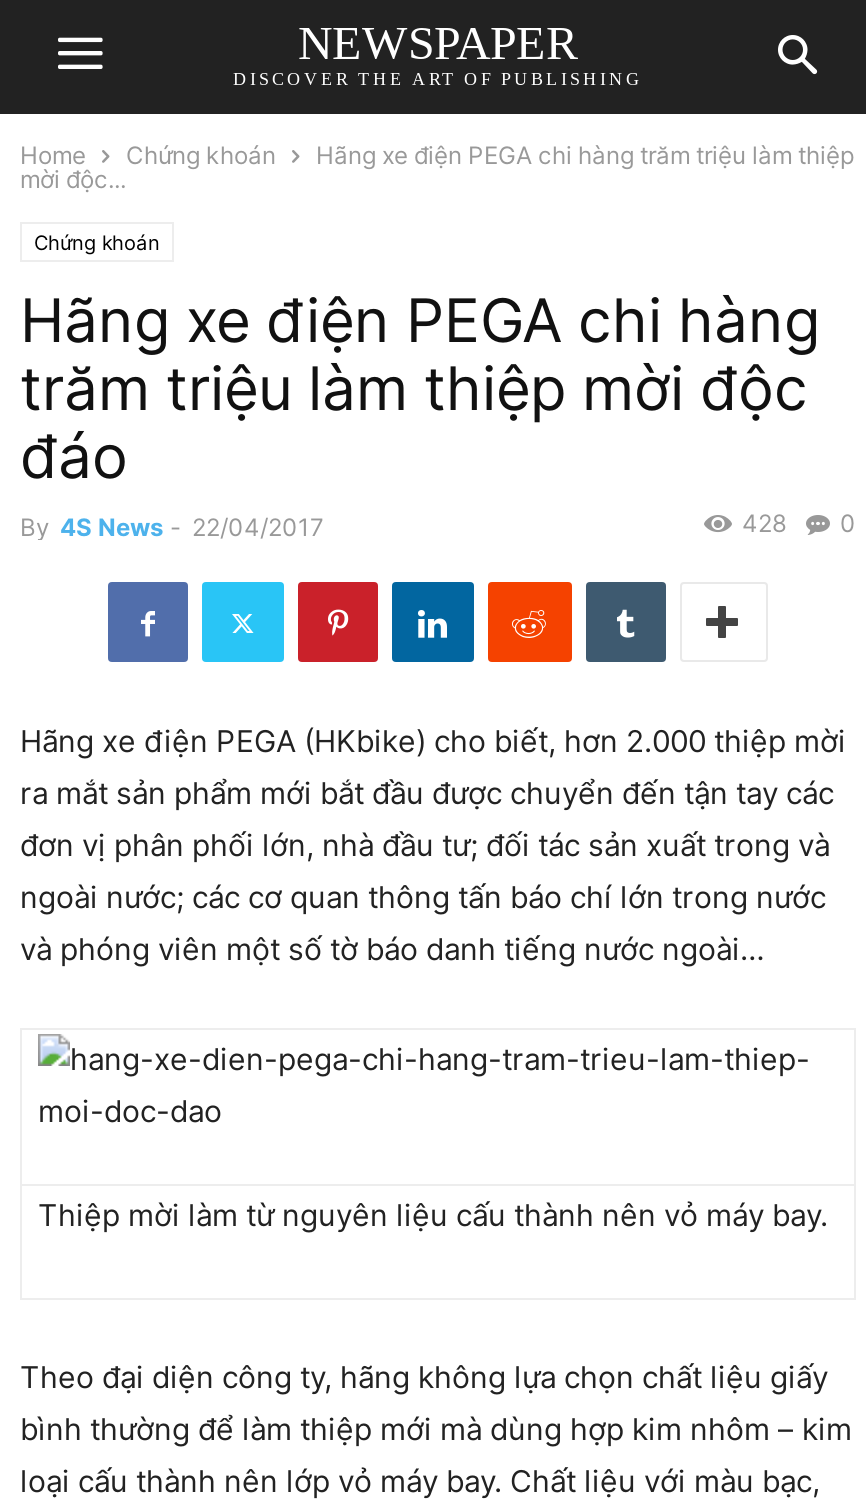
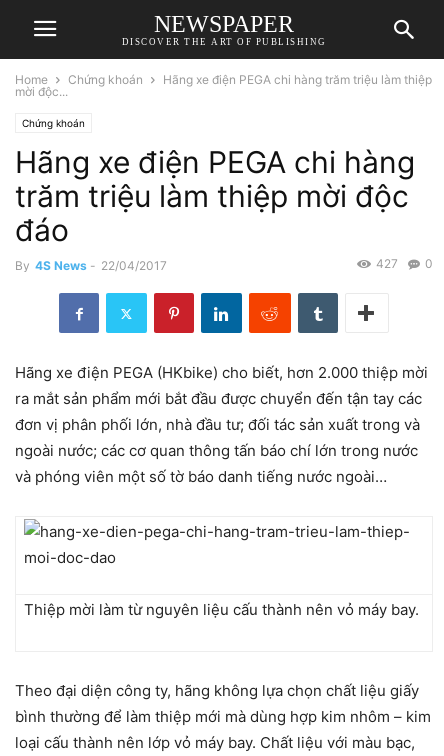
- 428 0
+ 427 0
